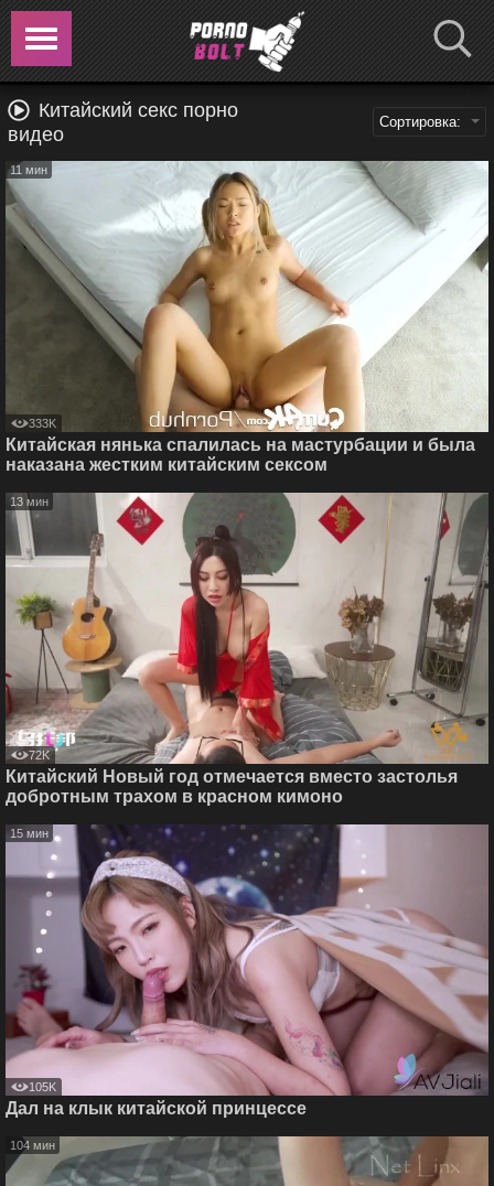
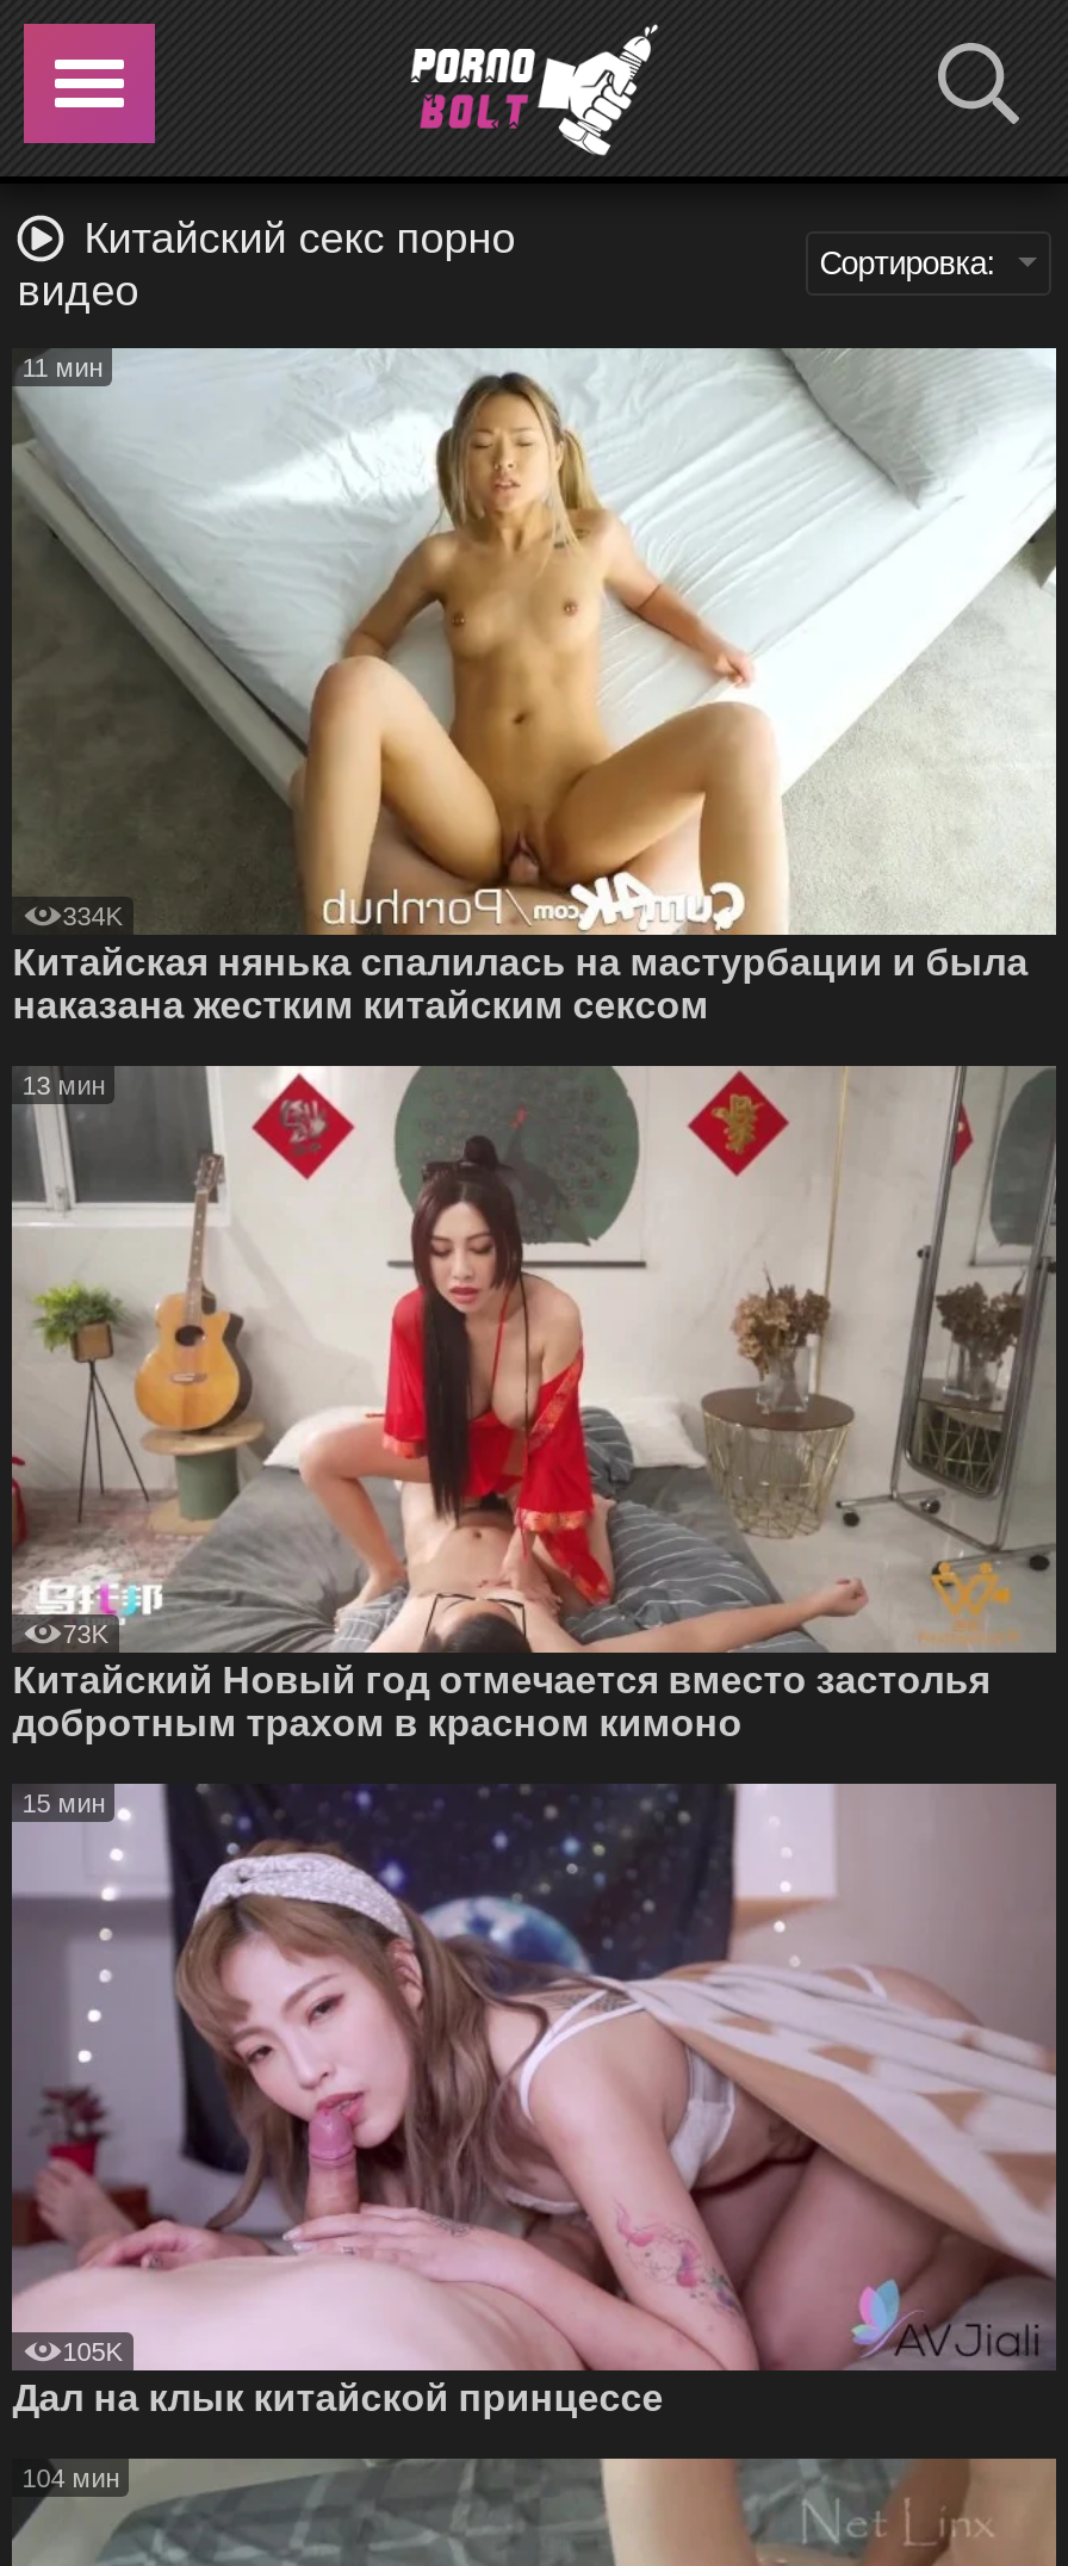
- 333K
+ 334K

- 72K
+ 73K
